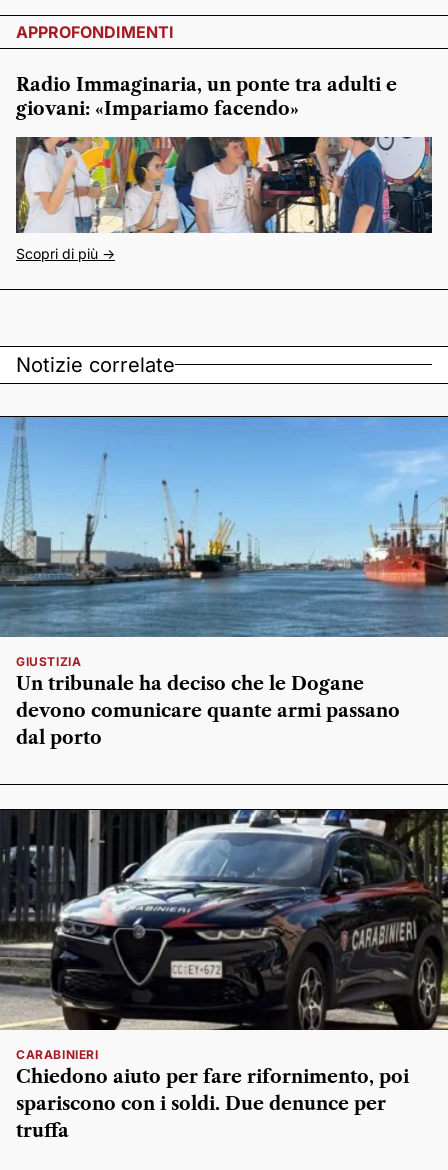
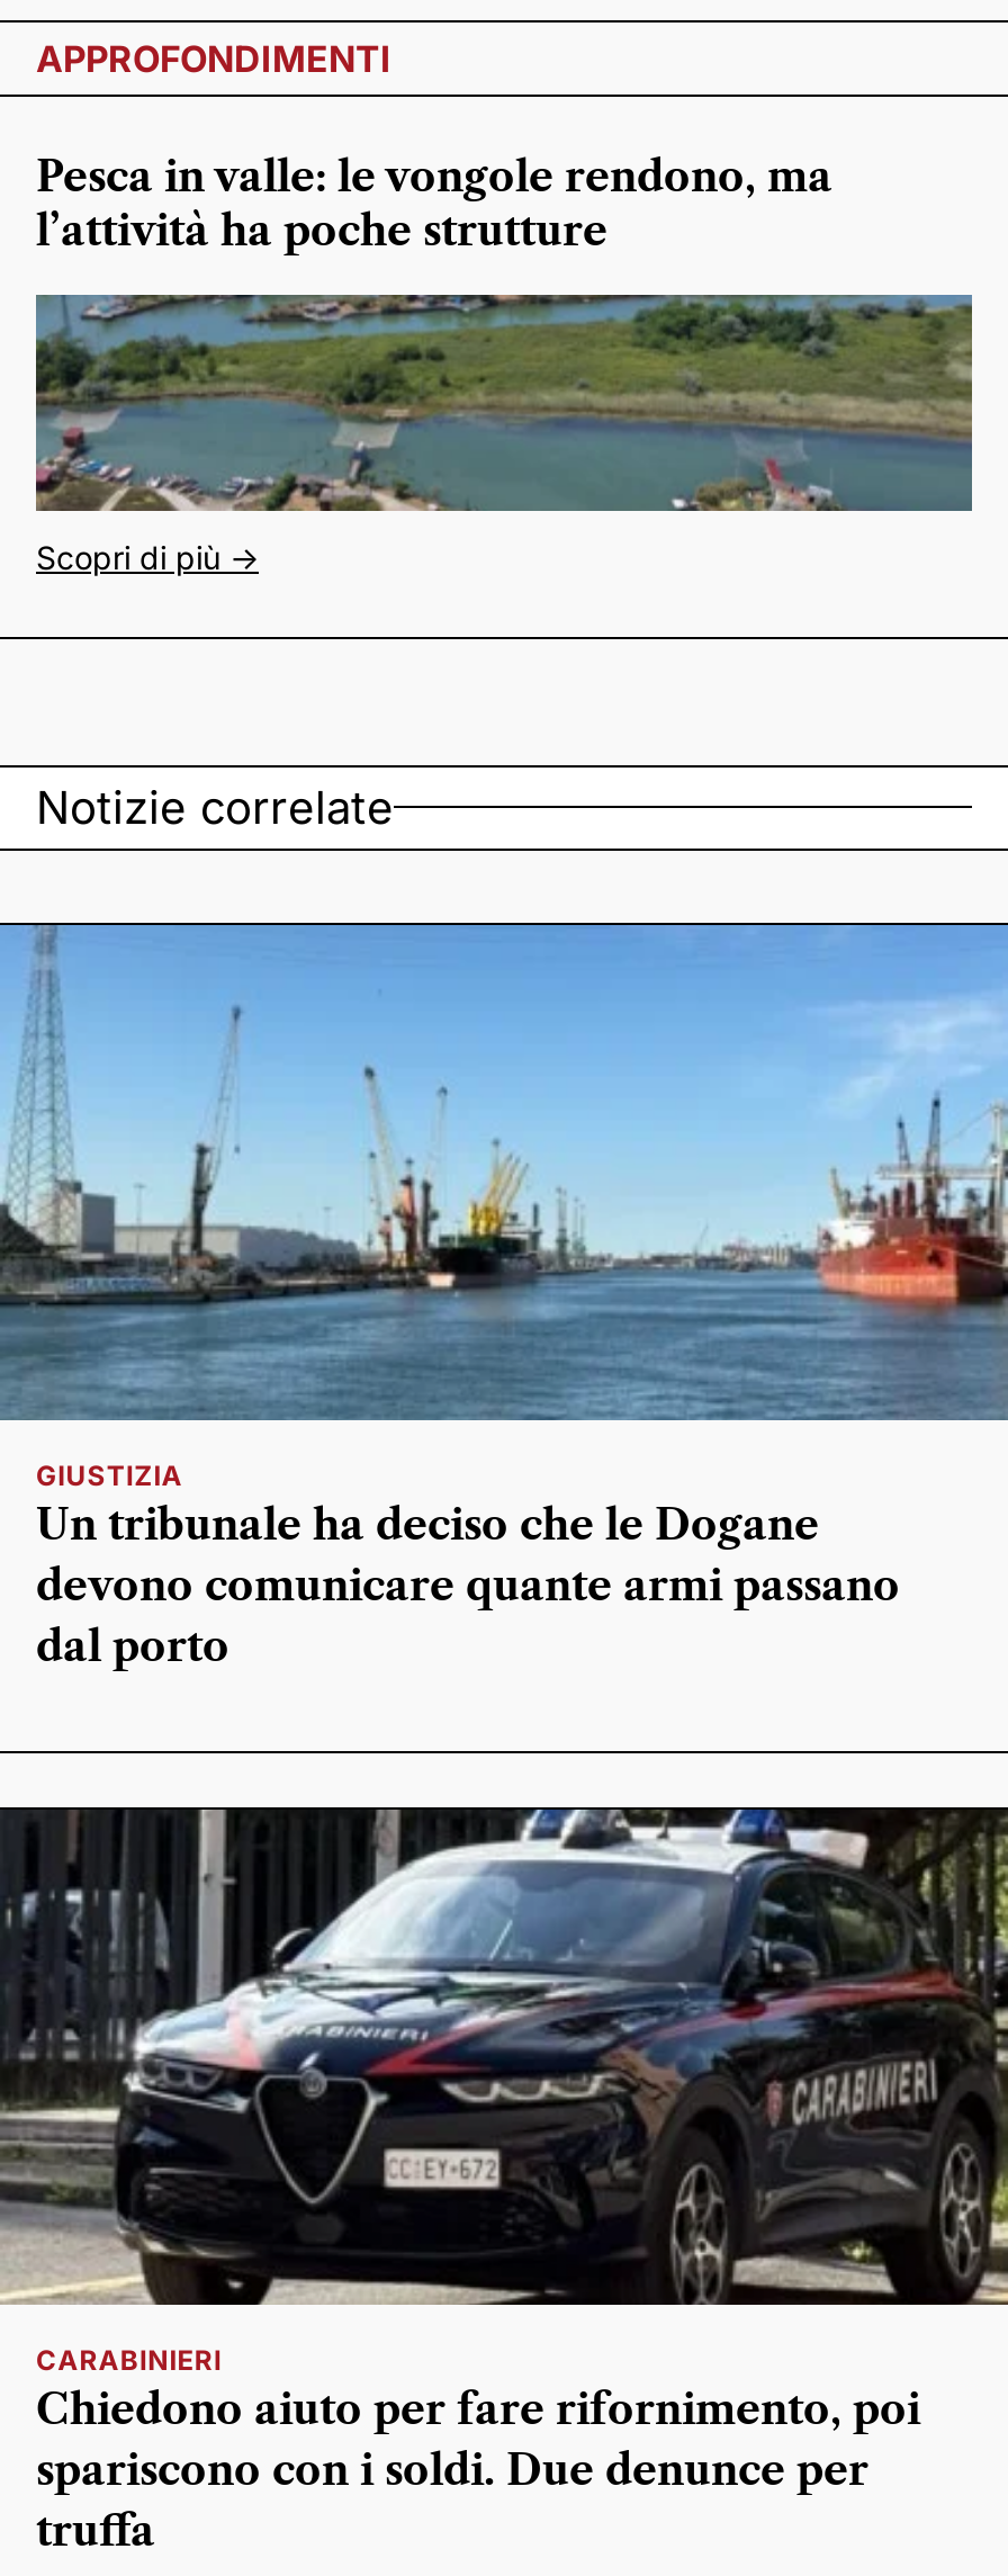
- Radio Immaginaria, un ponte tra adulti e
- giovani: «Impariamo facendo»
+ Pesca in valle: le vongole rendono, ma
+ l’attività ha poche strutture

- [image]
+ [image]
